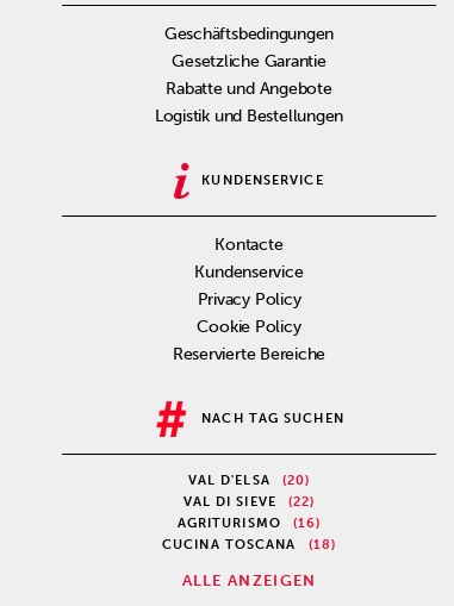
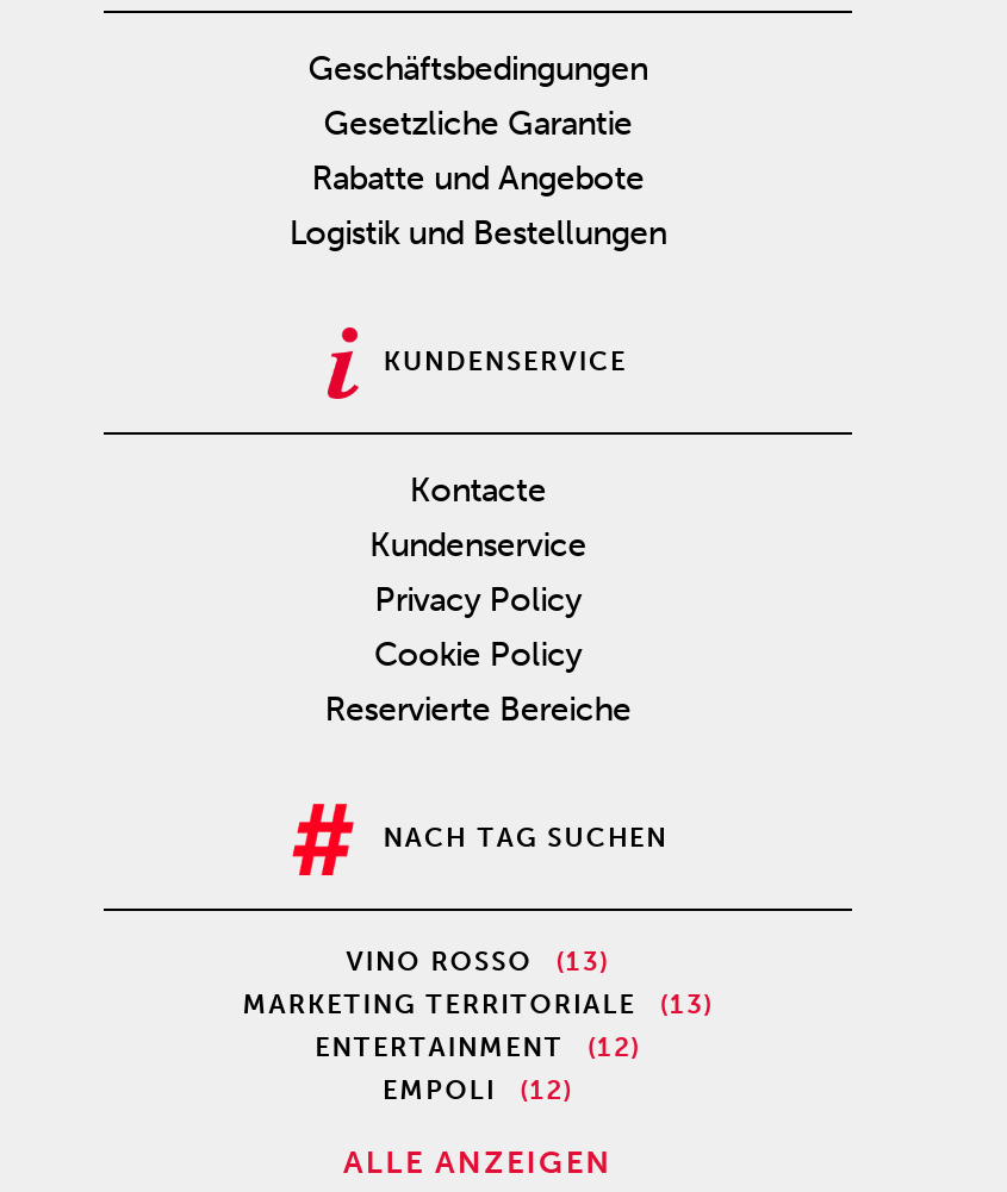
- VAL D'ELSA
- (20)
- VAL DI SIEVE
- (22)
- AGRITURISMO
- (16)
- CUCINA TOSCANA
- (18)
+ VINO ROSSO
+ (13)
+ MARKETING TERRITORIALE
+ (13)
+ ENTERTAINMENT
+ (12)
+ EMPOLI
+ (12)
